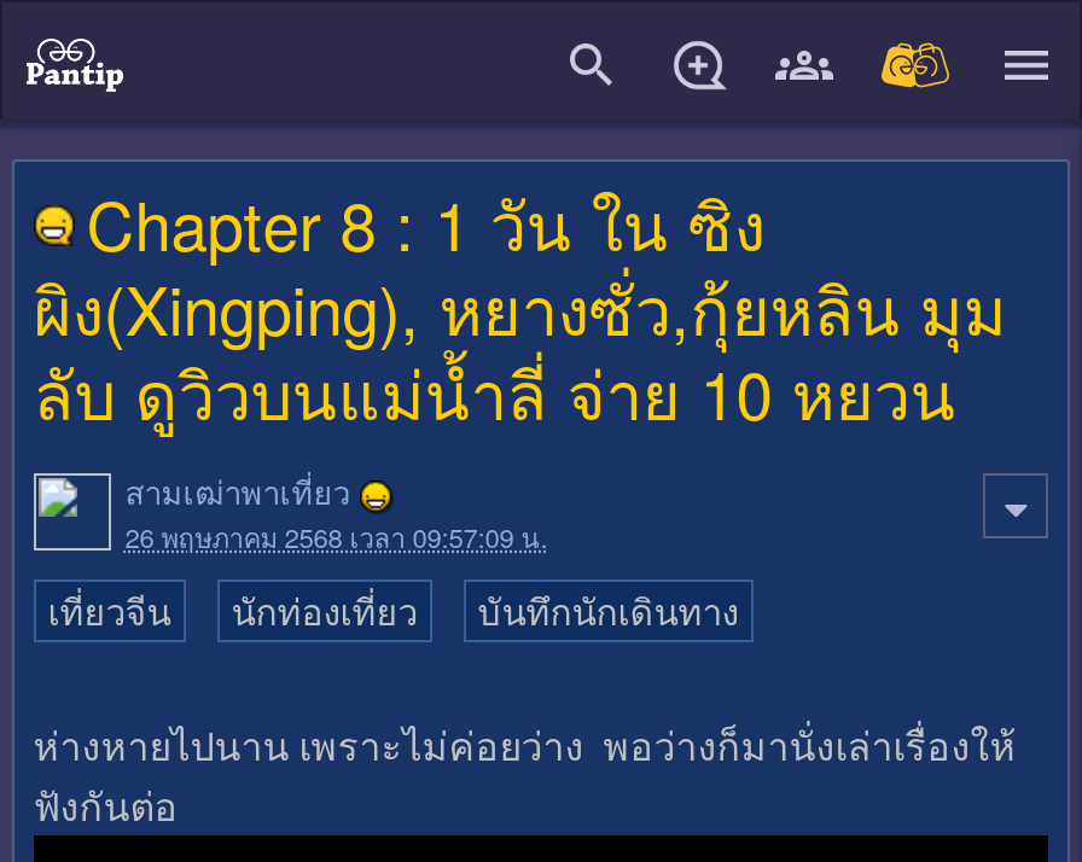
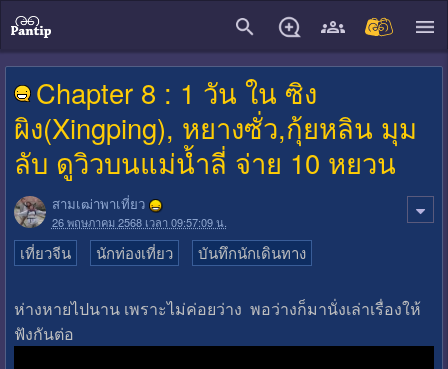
- [image]
+ [image]
